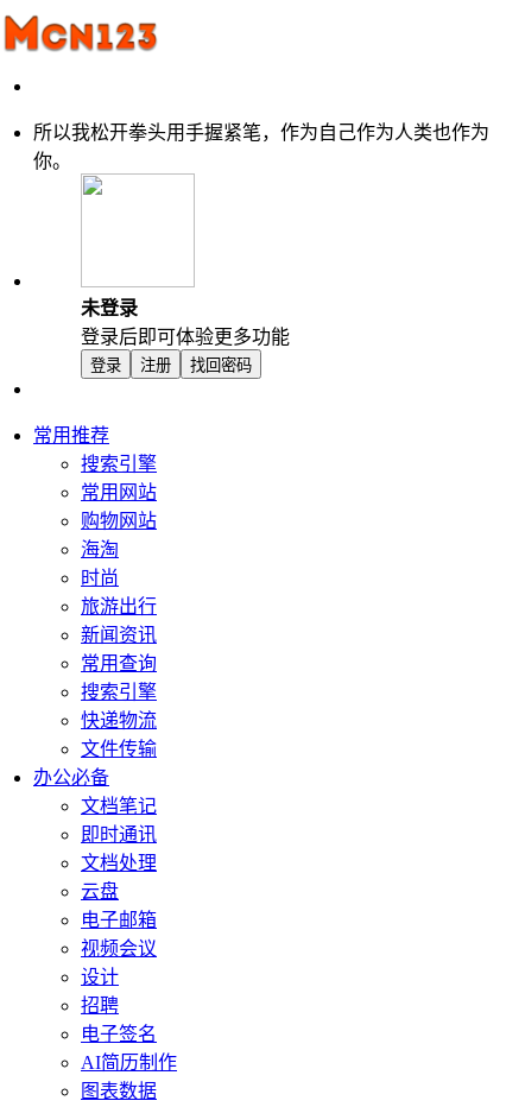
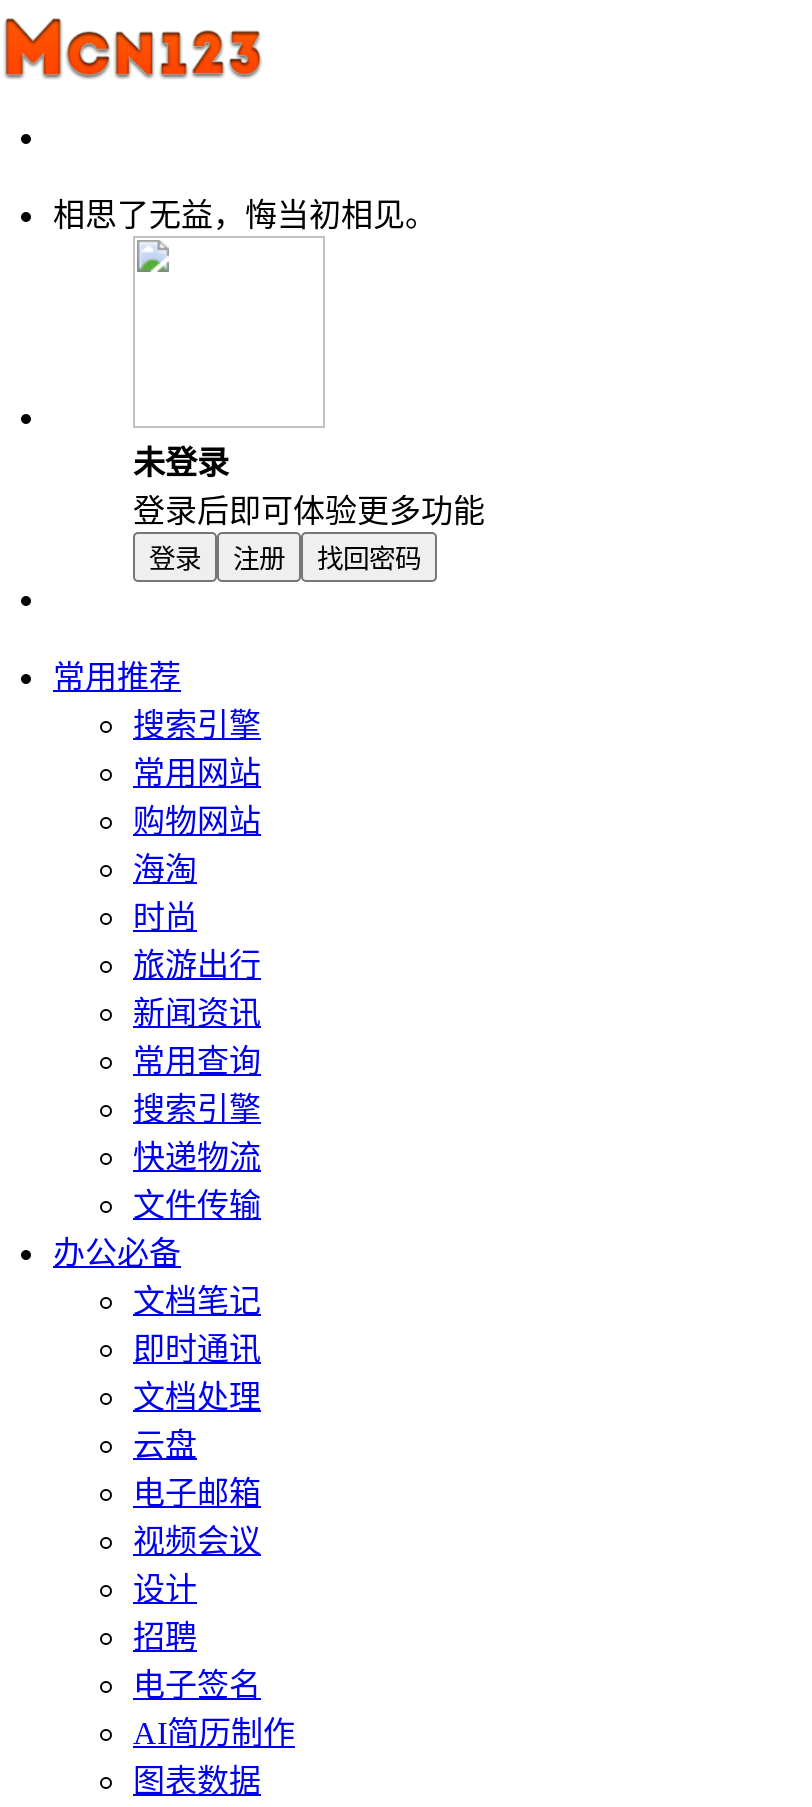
- 所以我松开拳头用手握紧笔，作为自己作为人类也作为
- 你。
+ 相思了无益，悔当初相见。
